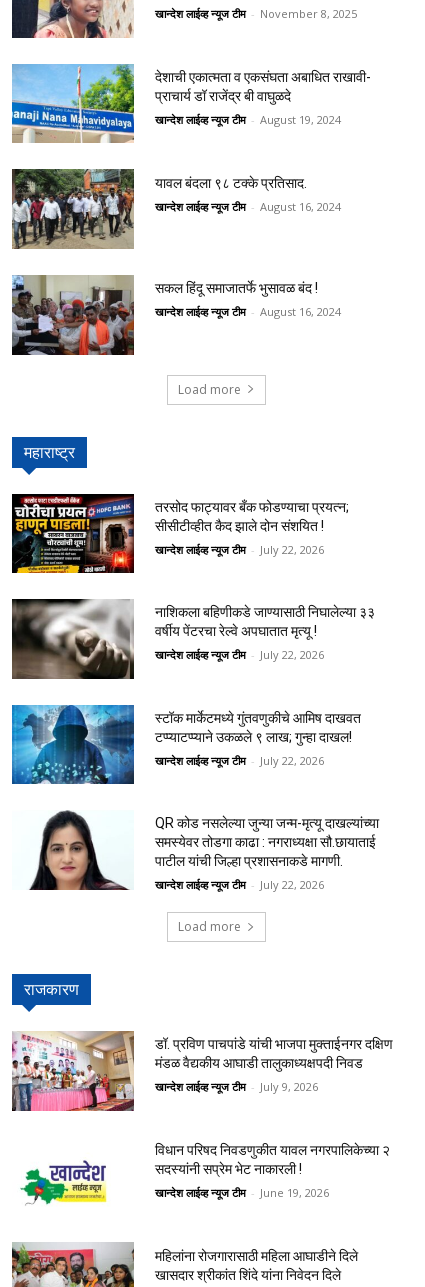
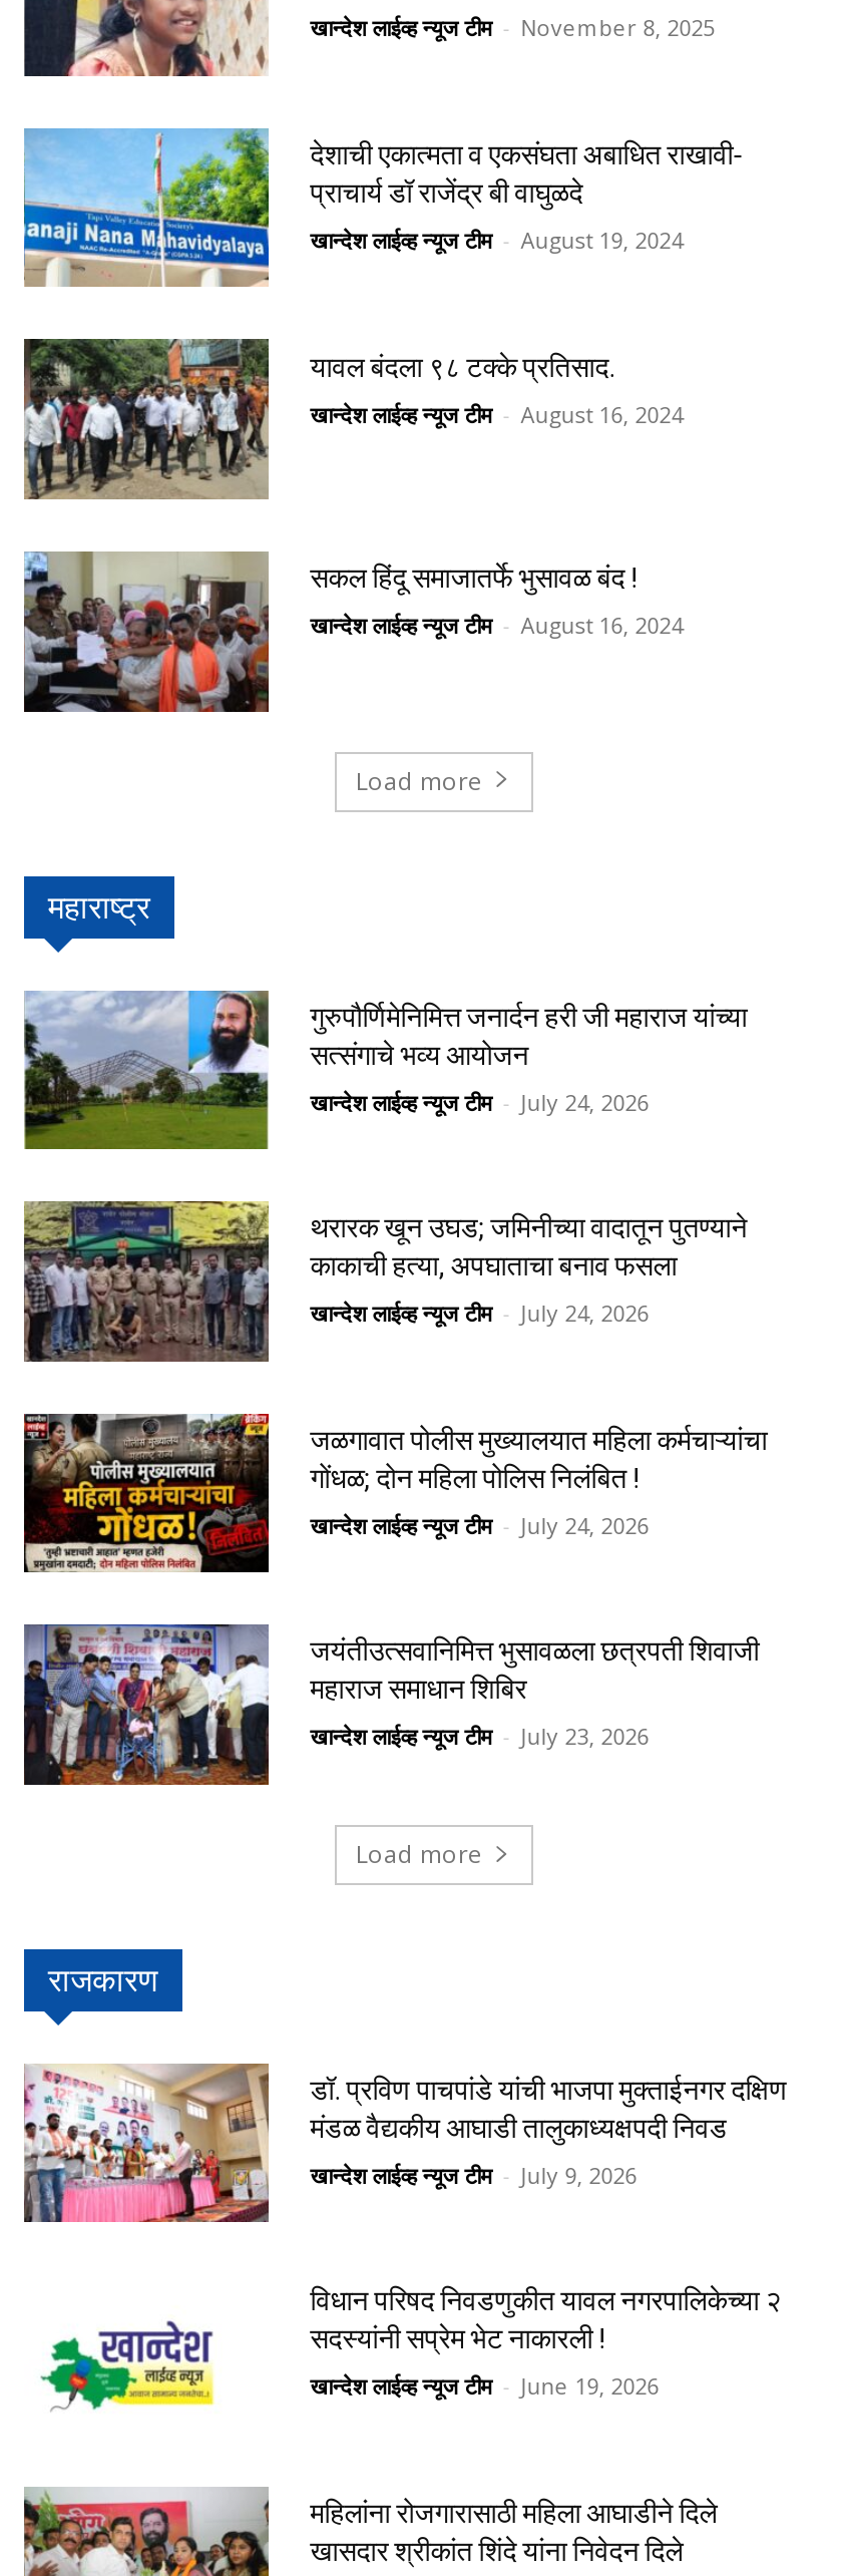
- [image]
- तरसोद फाट्यावर बँक फोडण्याचा प्रयत्न;
- सीसीटीव्हीत कैद झाले दोन संशयित !
+ [image]
+ गुरुपौर्णिमेनिमित्त जनार्दन हरी जी महाराज यांच्या
+ सत्संगाचे भव्य आयोजन

- खान्देश लाईव्ह न्यूज टीम - July 22, 2026
+ खान्देश लाईव्ह न्यूज टीम - July 24, 2026

- [image]
- नाशिकला बहिणीकडे जाण्यासाठी निघालेल्या ३३
- वर्षीय पेंटरचा रेल्वे अपघातात मृत्यू !
+ [image]
+ थरारक खून उघड; जमिनीच्या वादातून पुतण्याने
+ काकाची हत्या, अपघाताचा बनाव फसला

- खान्देश लाईव्ह न्यूज टीम - July 22, 2026
+ खान्देश लाईव्ह न्यूज टीम - July 24, 2026

- [image]
- स्टॉक मार्केटमध्ये गुंतवणुकीचे आमिष दाखवत
- टप्प्याटप्प्याने उकळले ९ लाख; गुन्हा दाखल!
+ [image]
+ जळगावात पोलीस मुख्यालयात महिला कर्मचाऱ्यांचा
+ गोंधळ; दोन महिला पोलिस निलंबित !

- खान्देश लाईव्ह न्यूज टीम - July 22, 2026
+ खान्देश लाईव्ह न्यूज टीम - July 24, 2026

- [image]
- QR कोड नसलेल्या जुन्या जन्म-मृत्यू दाखल्यांच्या
- समस्येवर तोडगा काढा : नगराध्यक्षा सौ.छायाताई
- पाटील यांची जिल्हा प्रशासनाकडे मागणी.
+ [image]
+ जयंतीउत्सवानिमित्त भुसावळला छत्रपती शिवाजी
+ महाराज समाधान शिबिर

- खान्देश लाईव्ह न्यूज टीम - July 22, 2026
+ खान्देश लाईव्ह न्यूज टीम - July 23, 2026
